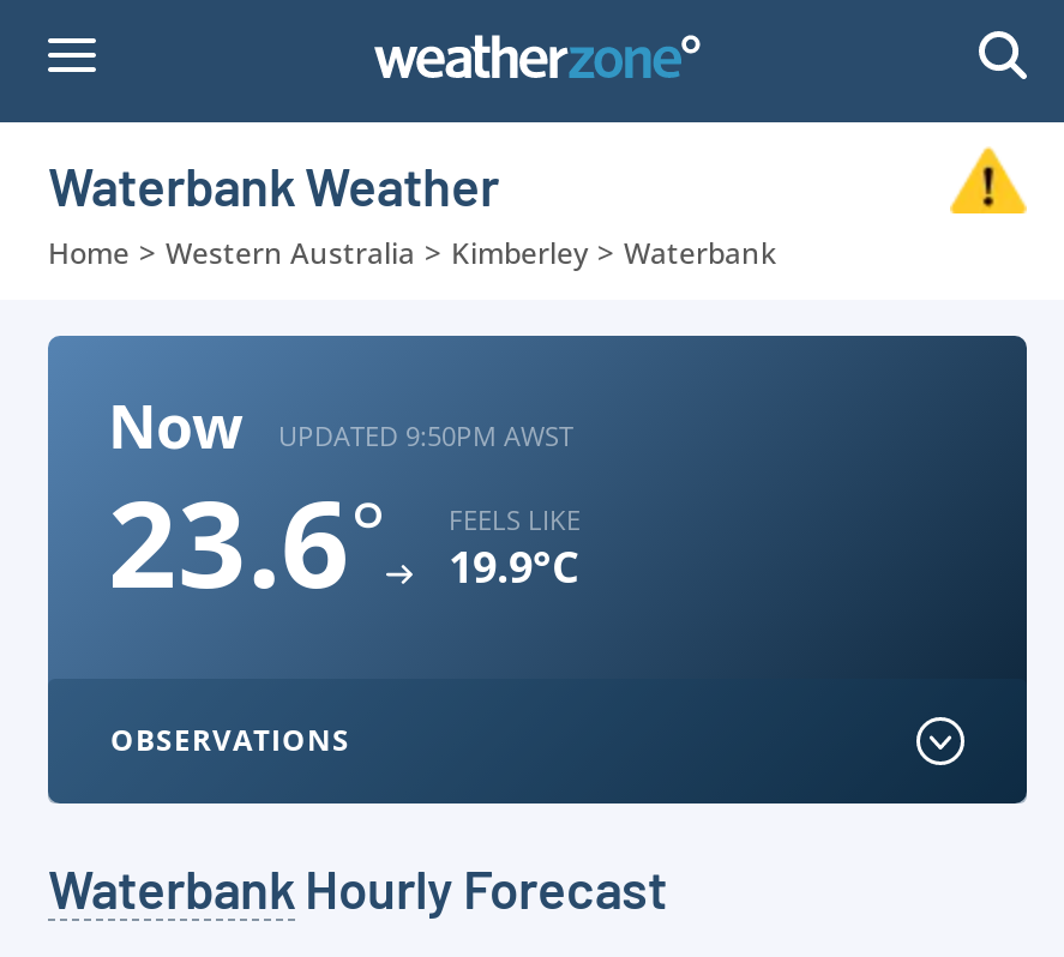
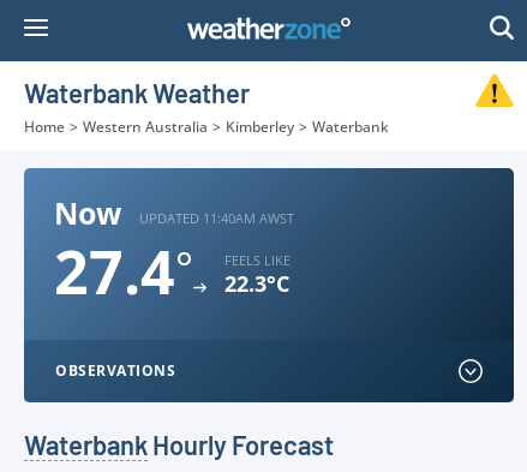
- UPDATED 9:50PM AWST
+ UPDATED 11:40AM AWST

- 23.6°
+ 27.4°

- 19.9°C
+ 22.3°C
